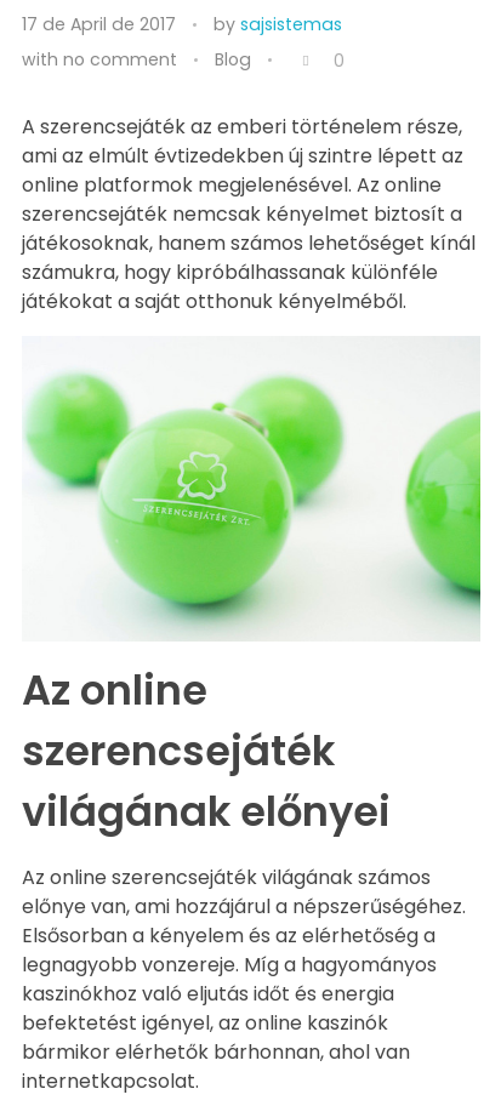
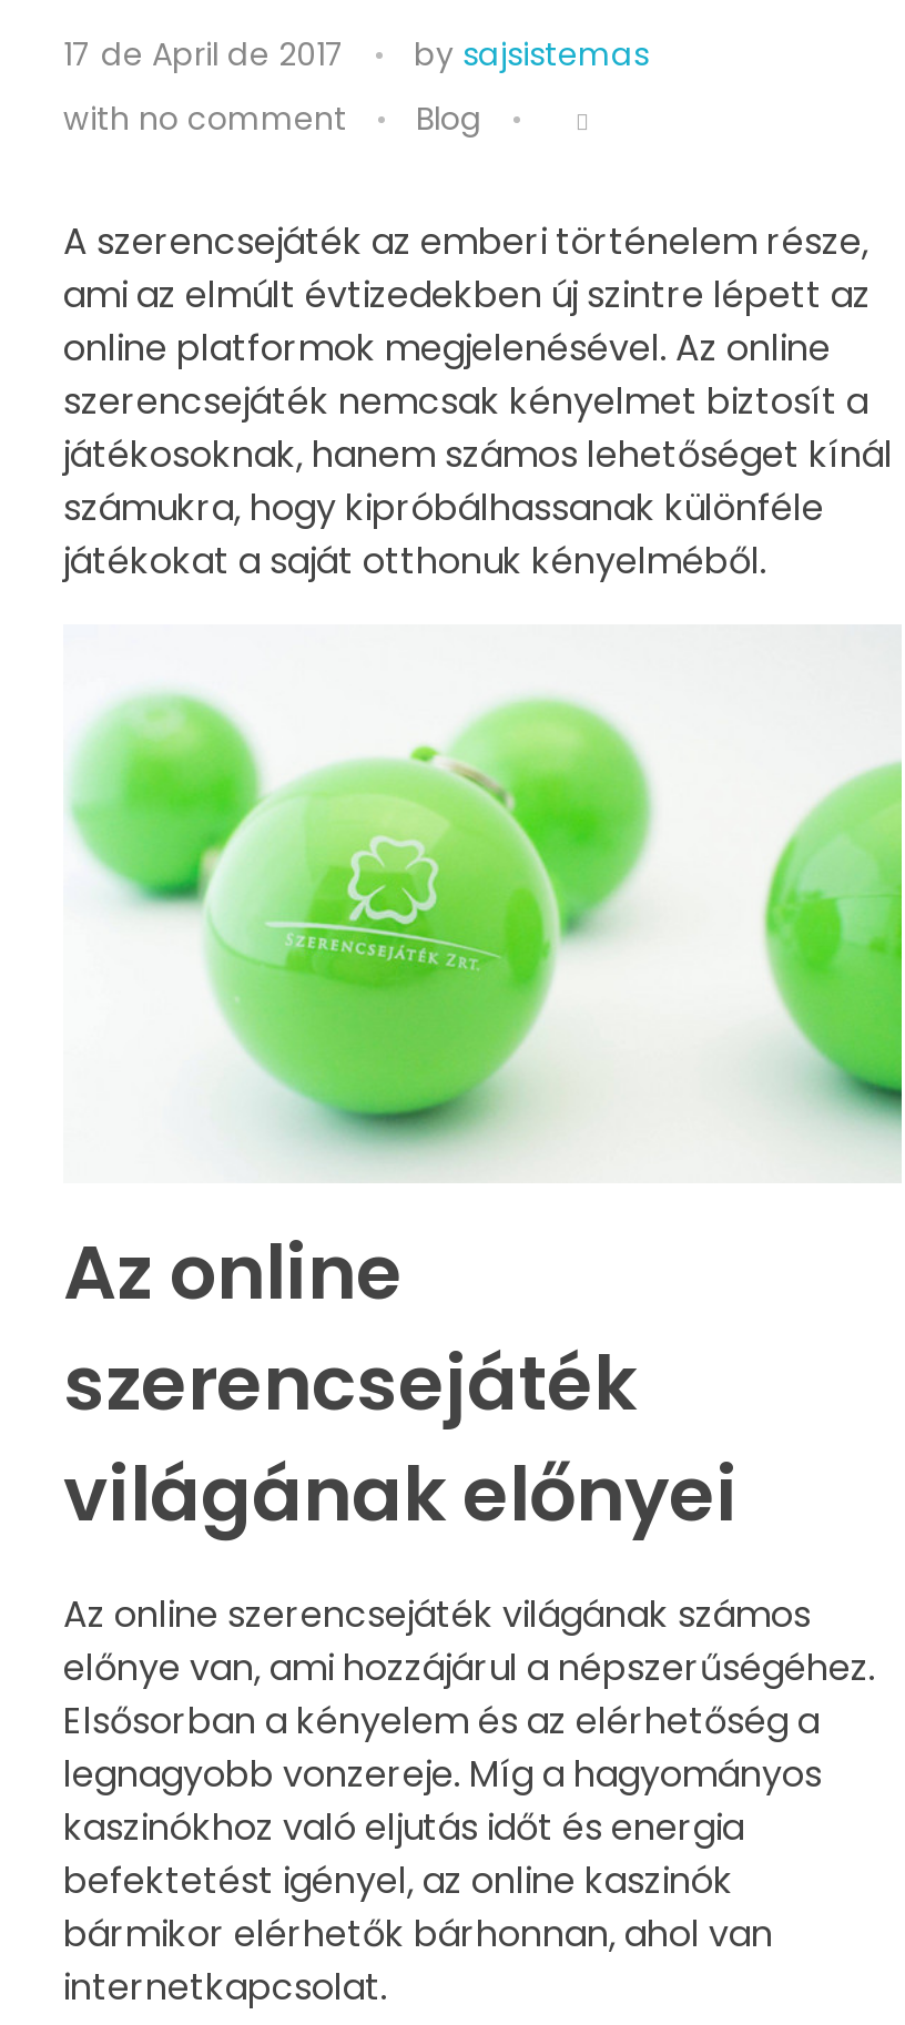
- 0
